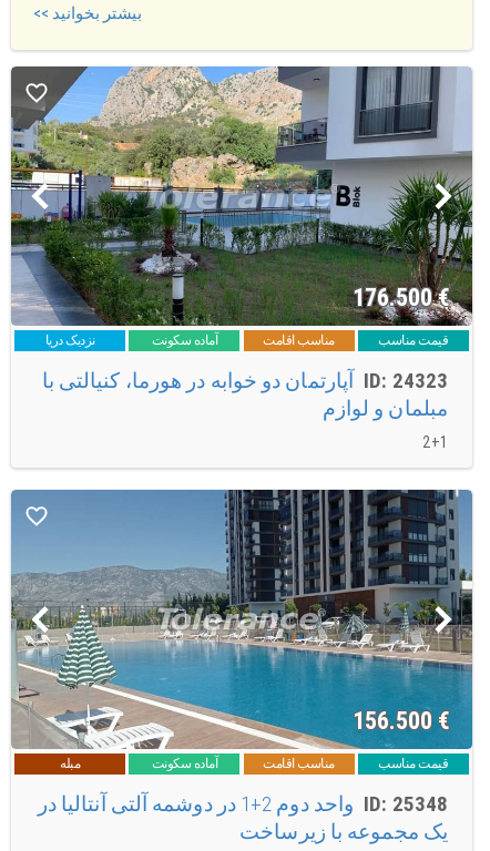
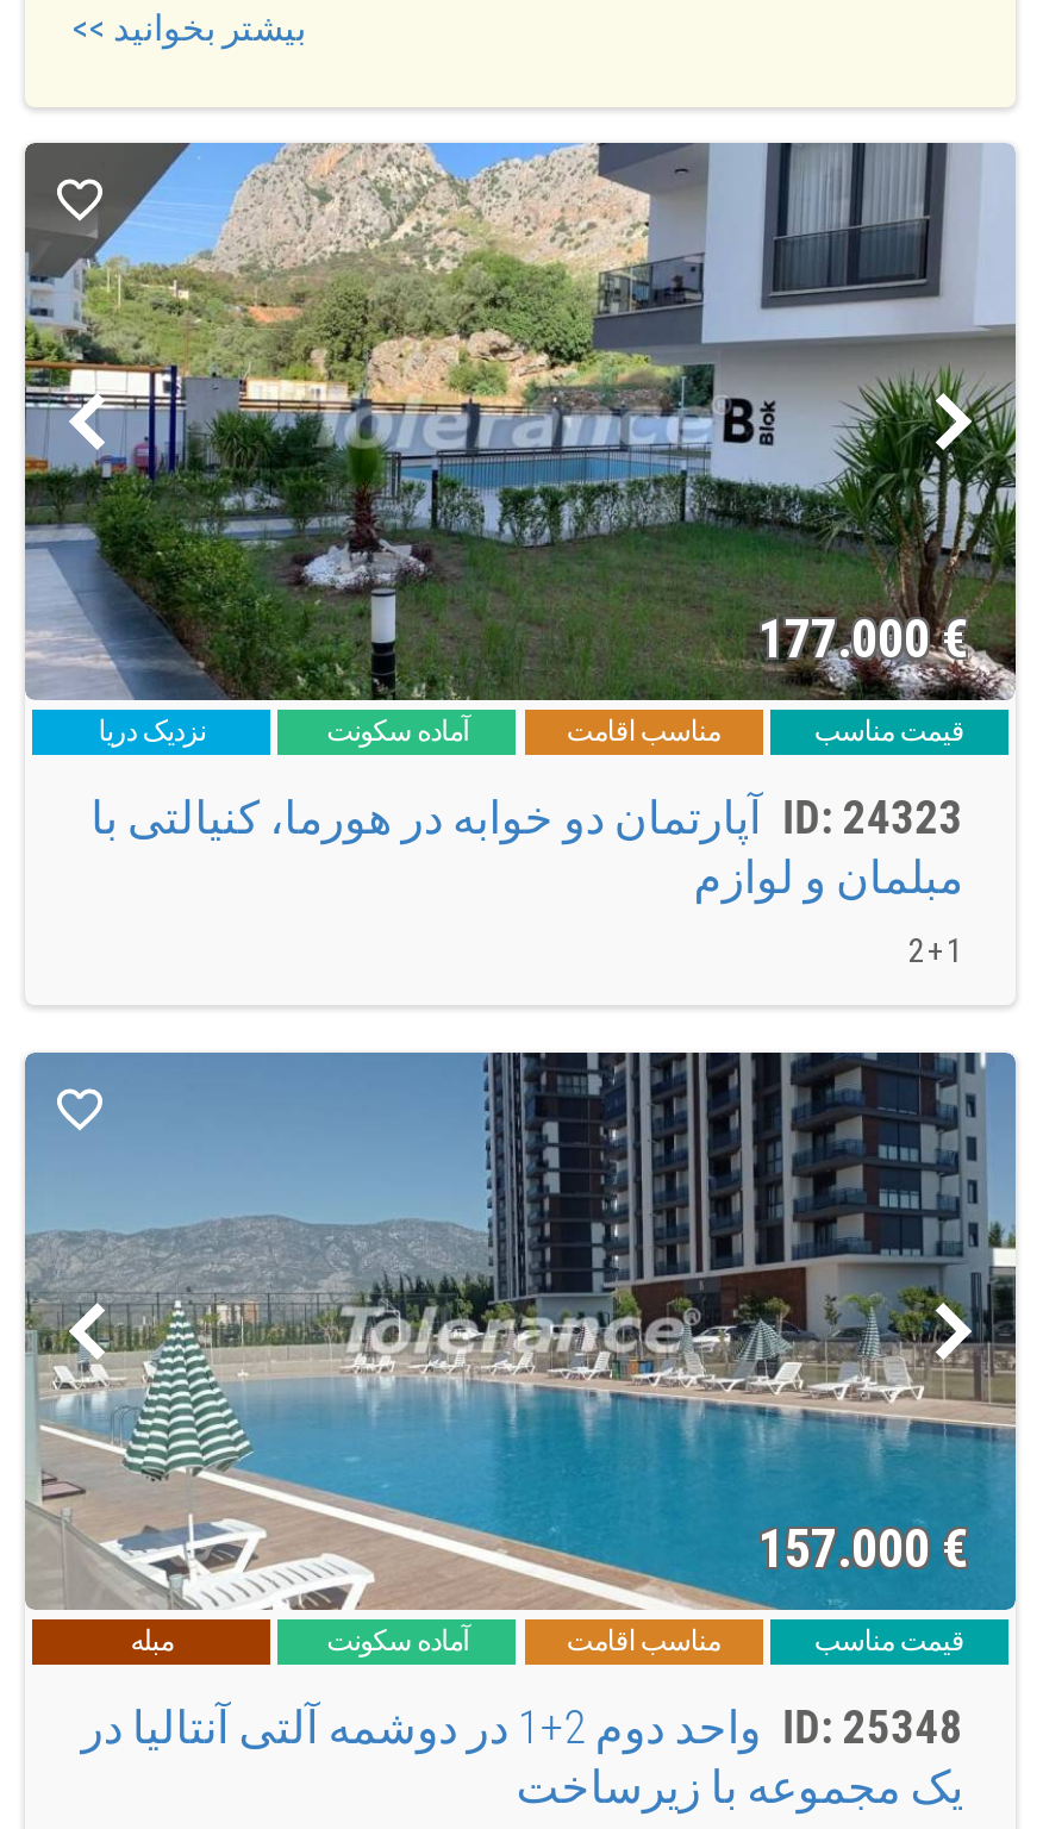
- 176.500€
+ 177.000€

- 156.500 €
+ 157.000 €
